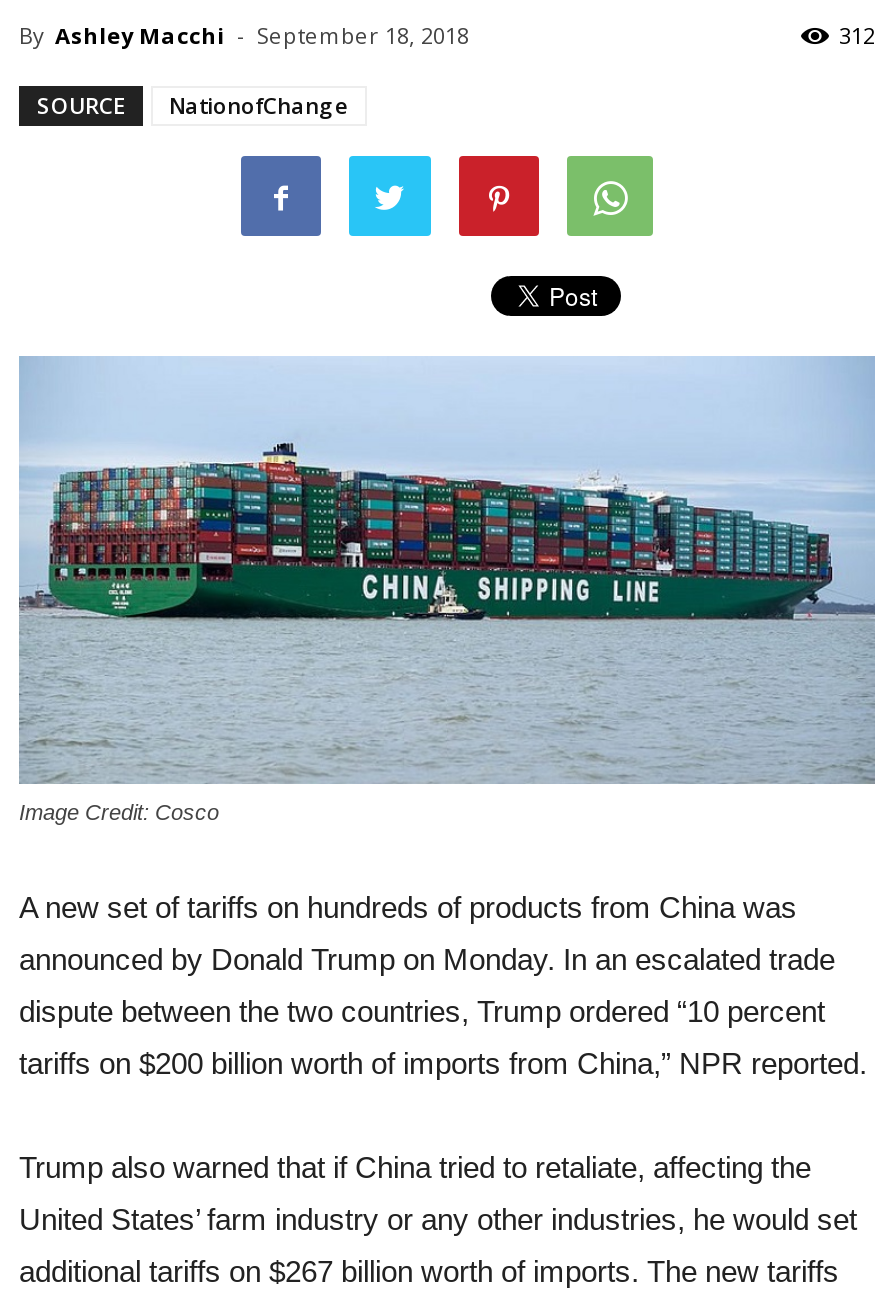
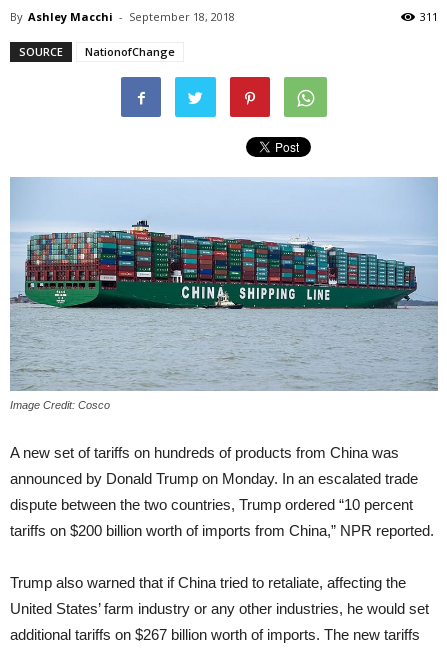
- 312
+ 311
